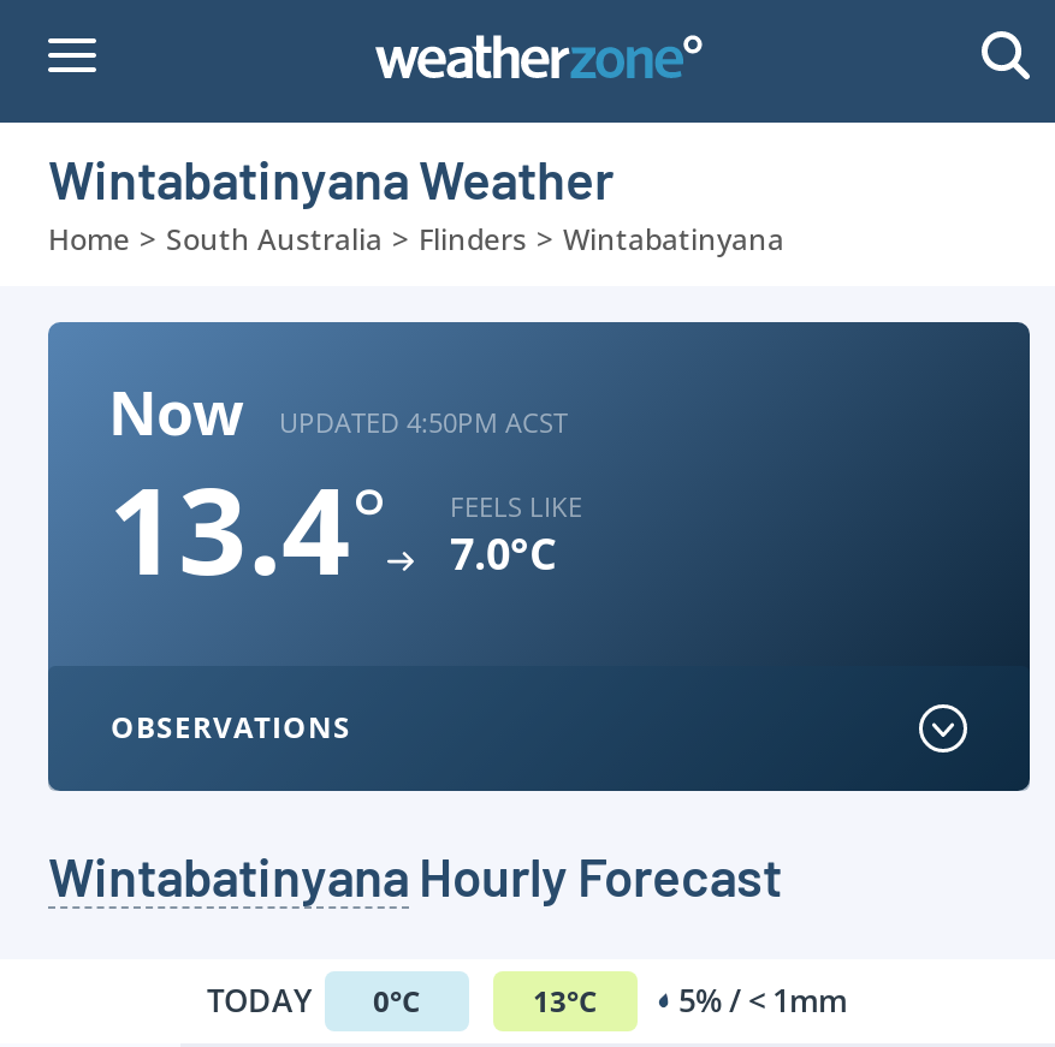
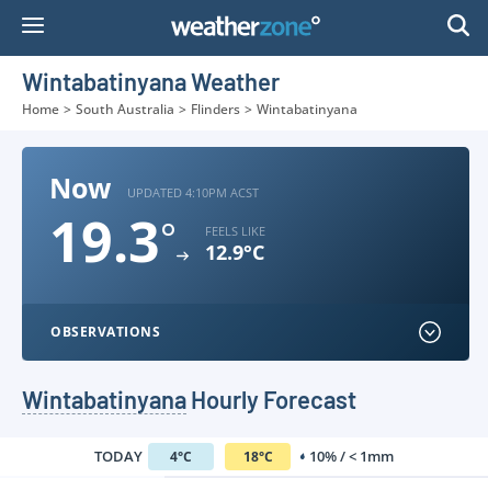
- UPDATED 4:50PM ACST
+ UPDATED 4:10PM ACST

- 13.4°
+ 19.3°

- 7.0°C
+ 12.9°C

- 0°C
- 13°C
- 5% / < 1mm
+ 4°C
+ 18°C
+ 10% / < 1mm
